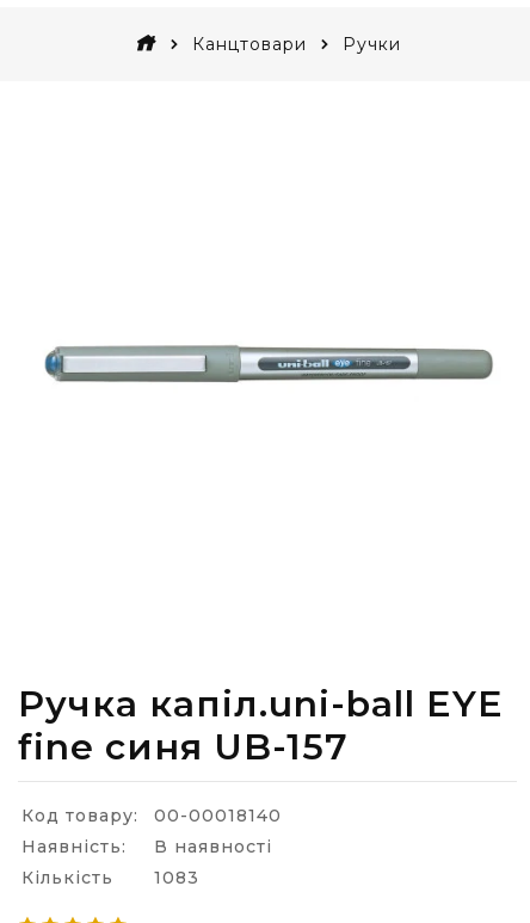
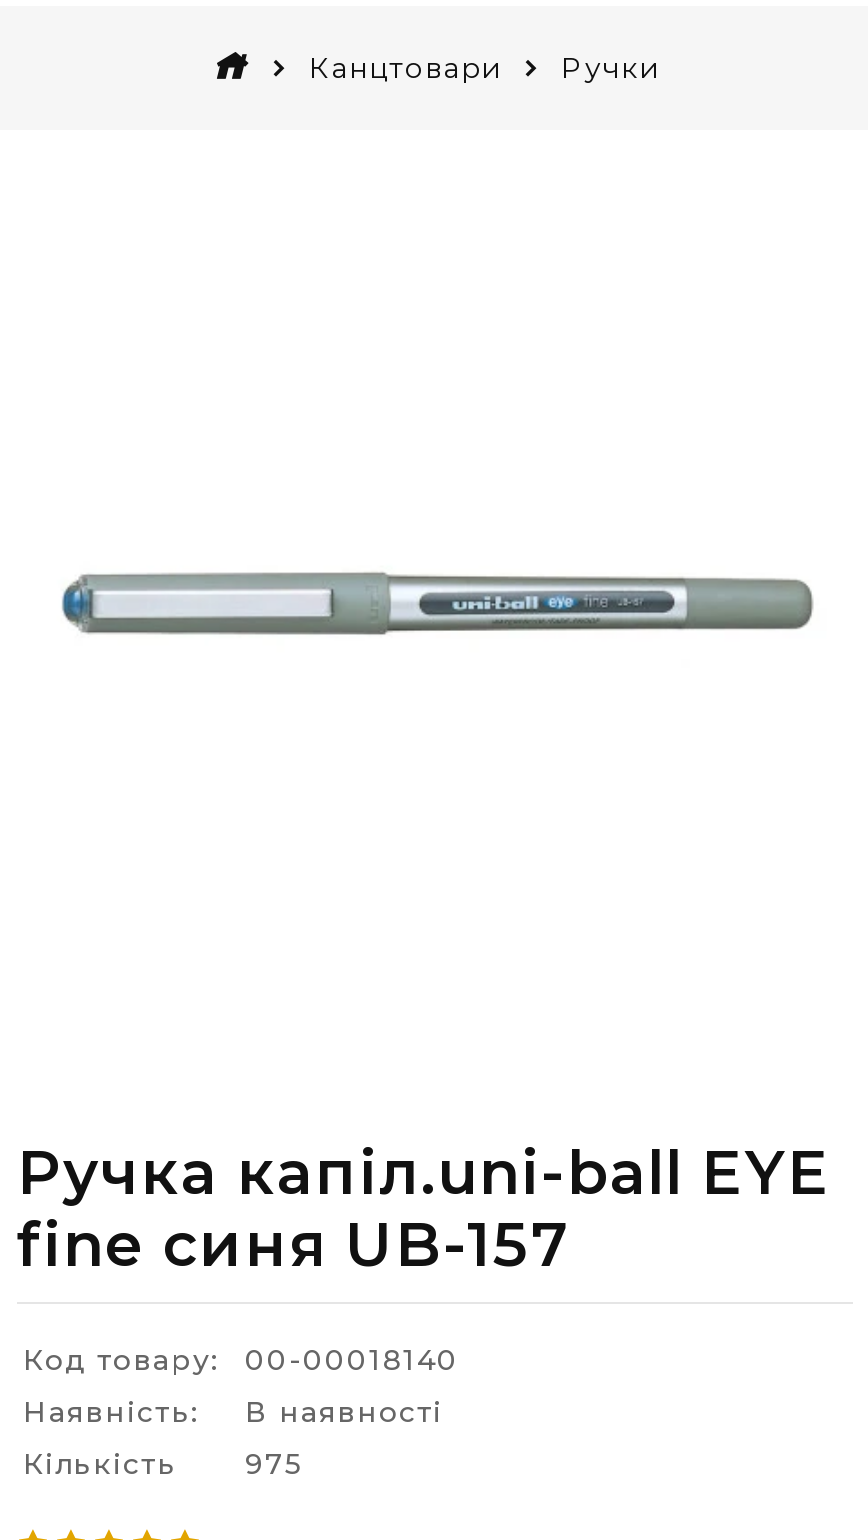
- Кількість 1083
+ Кількість 975
